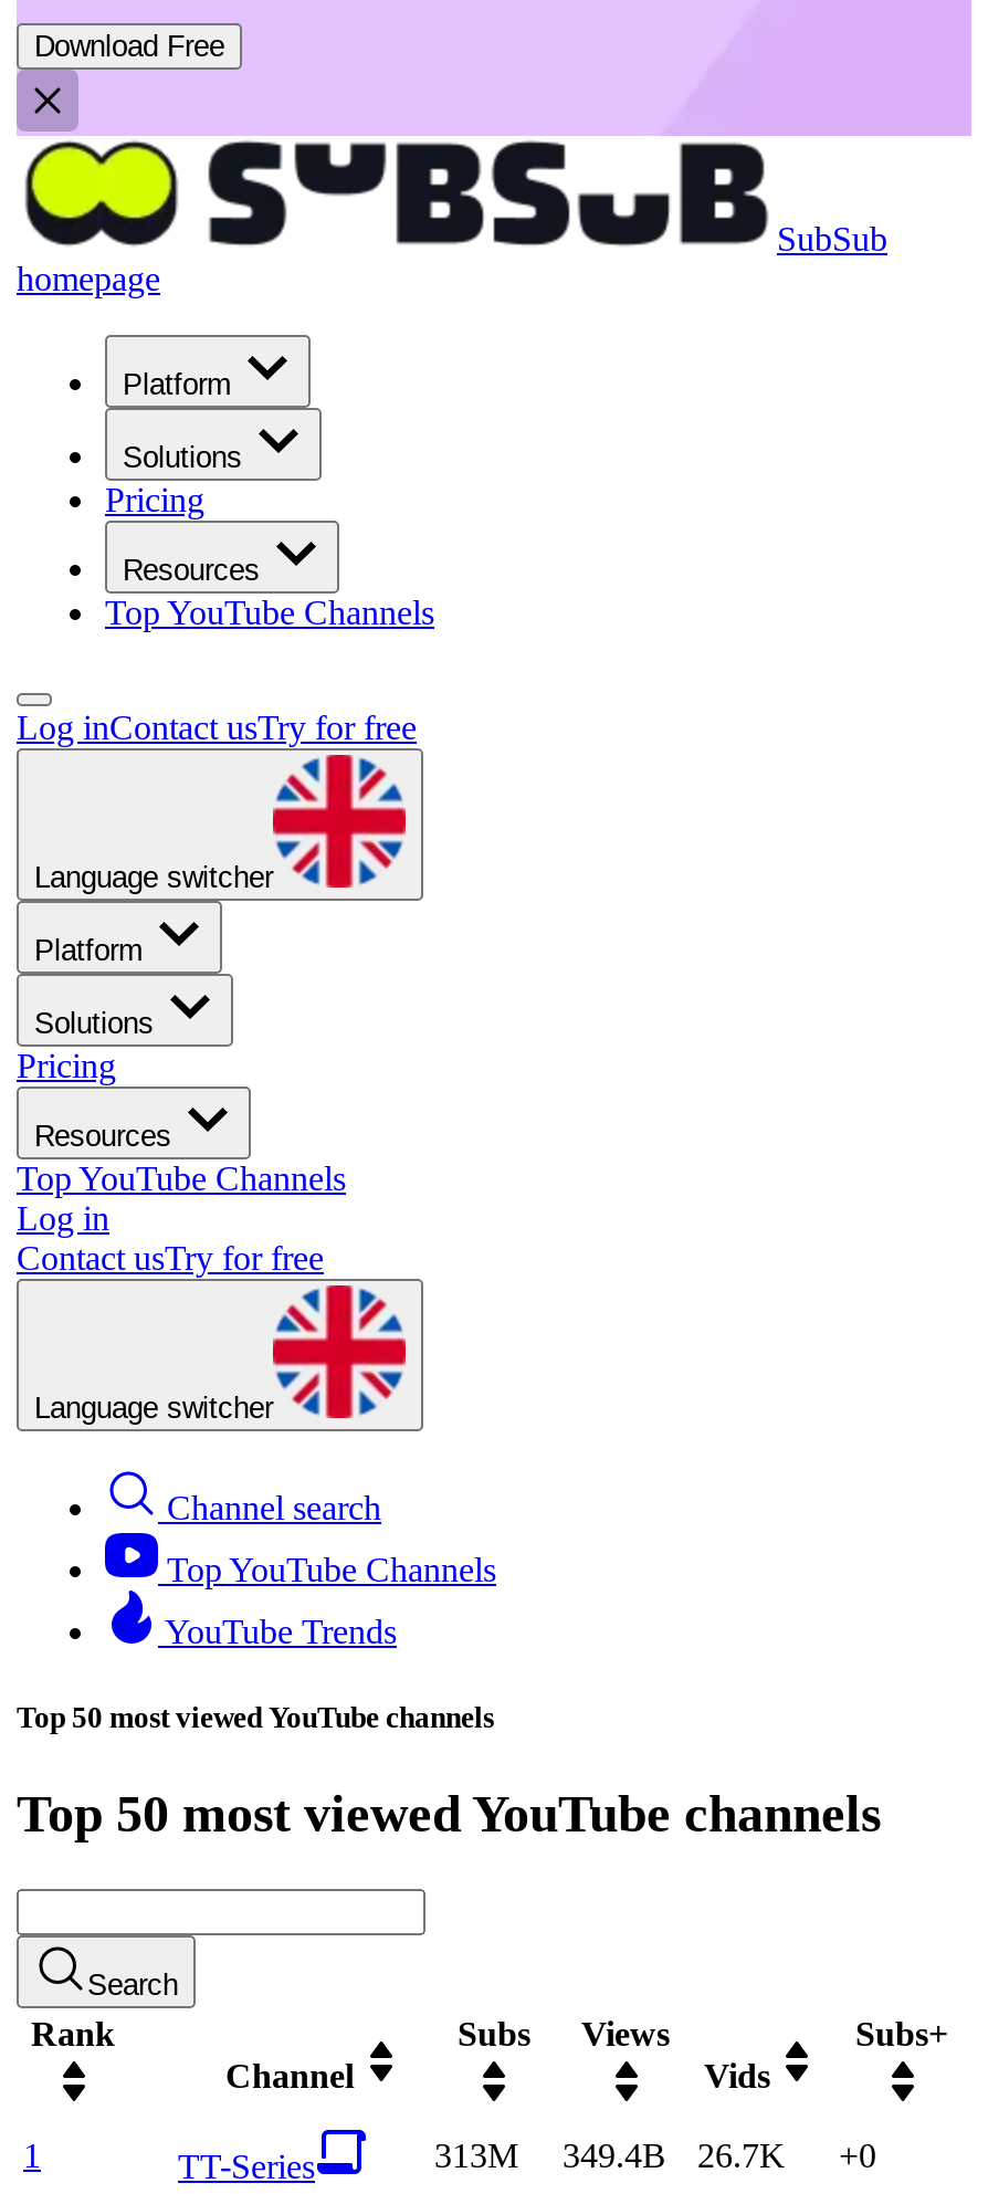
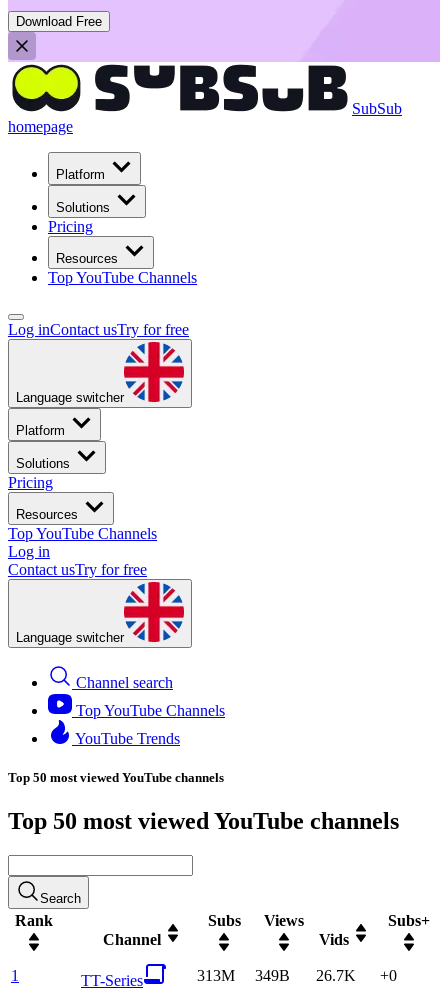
- 313M 349.4B 26.7K +0
+ 313M 349B 26.7K +0
